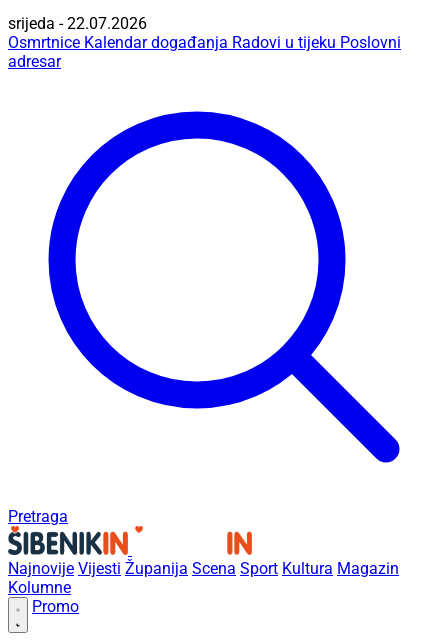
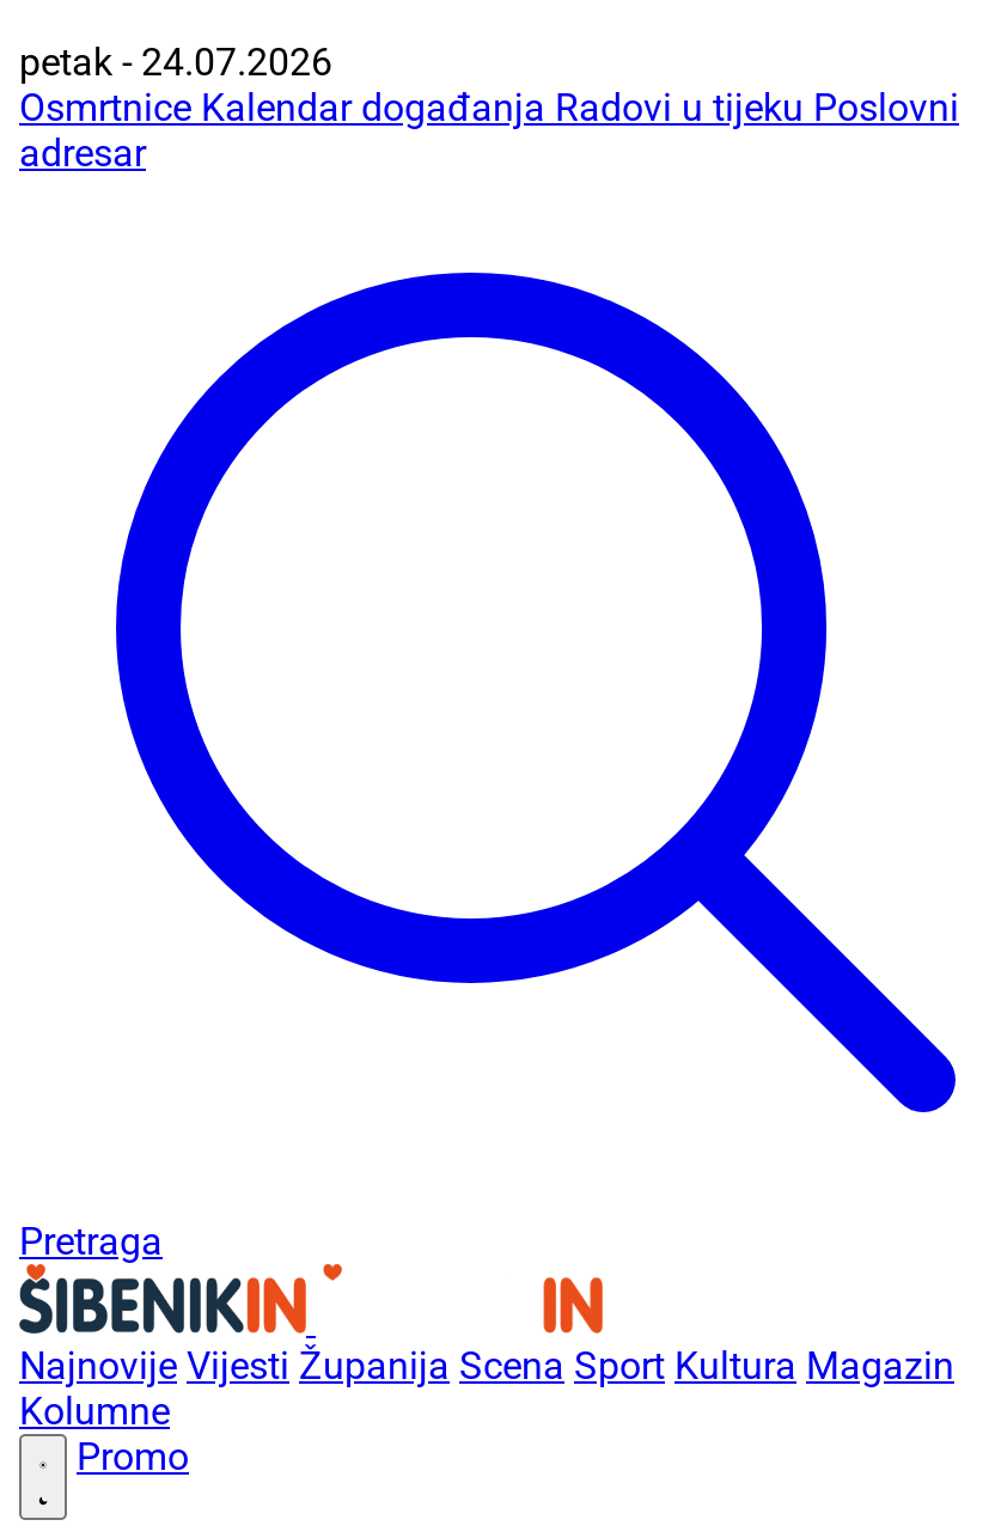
- srijeda - 22.07.2026
+ petak - 24.07.2026
